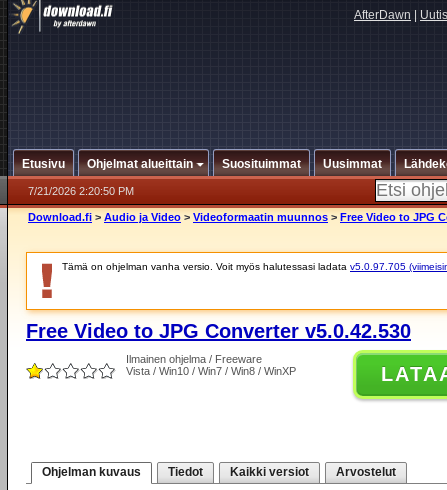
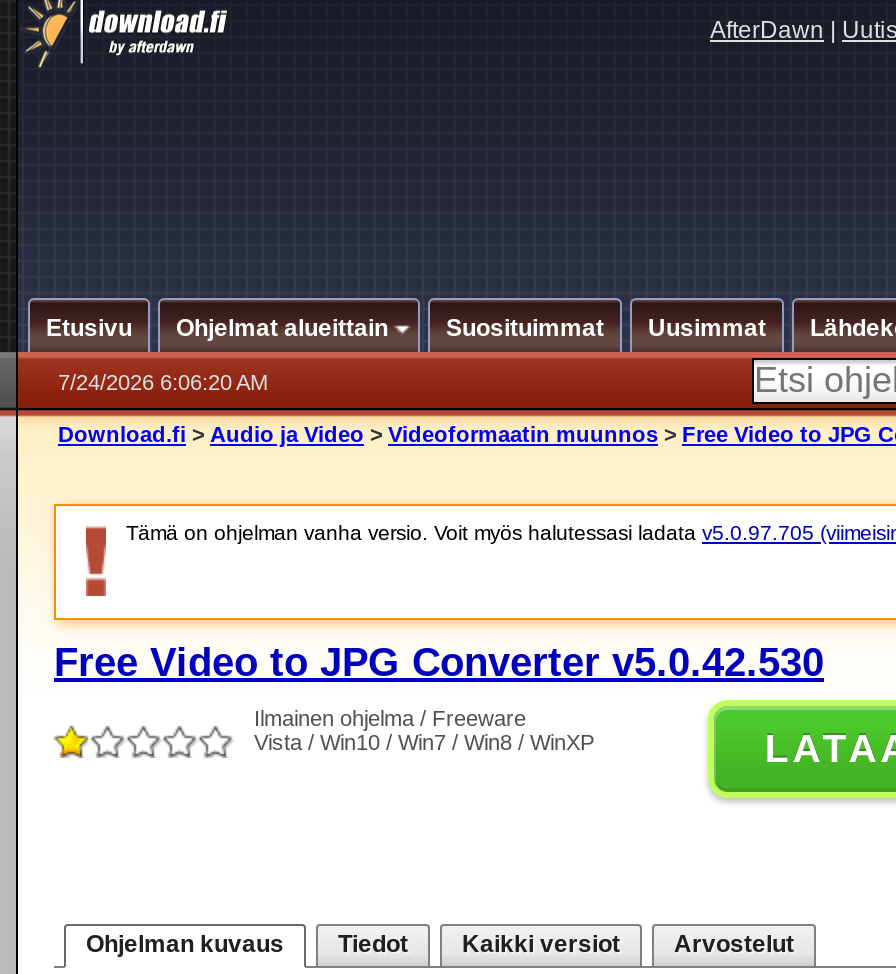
- 7/21/2026 2:20:50 PM
+ 7/24/2026 6:06:20 AM
